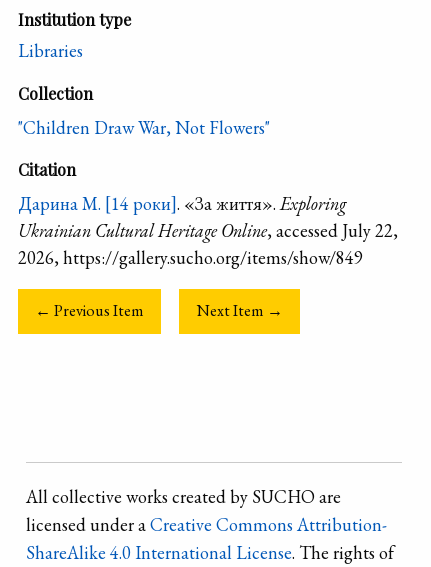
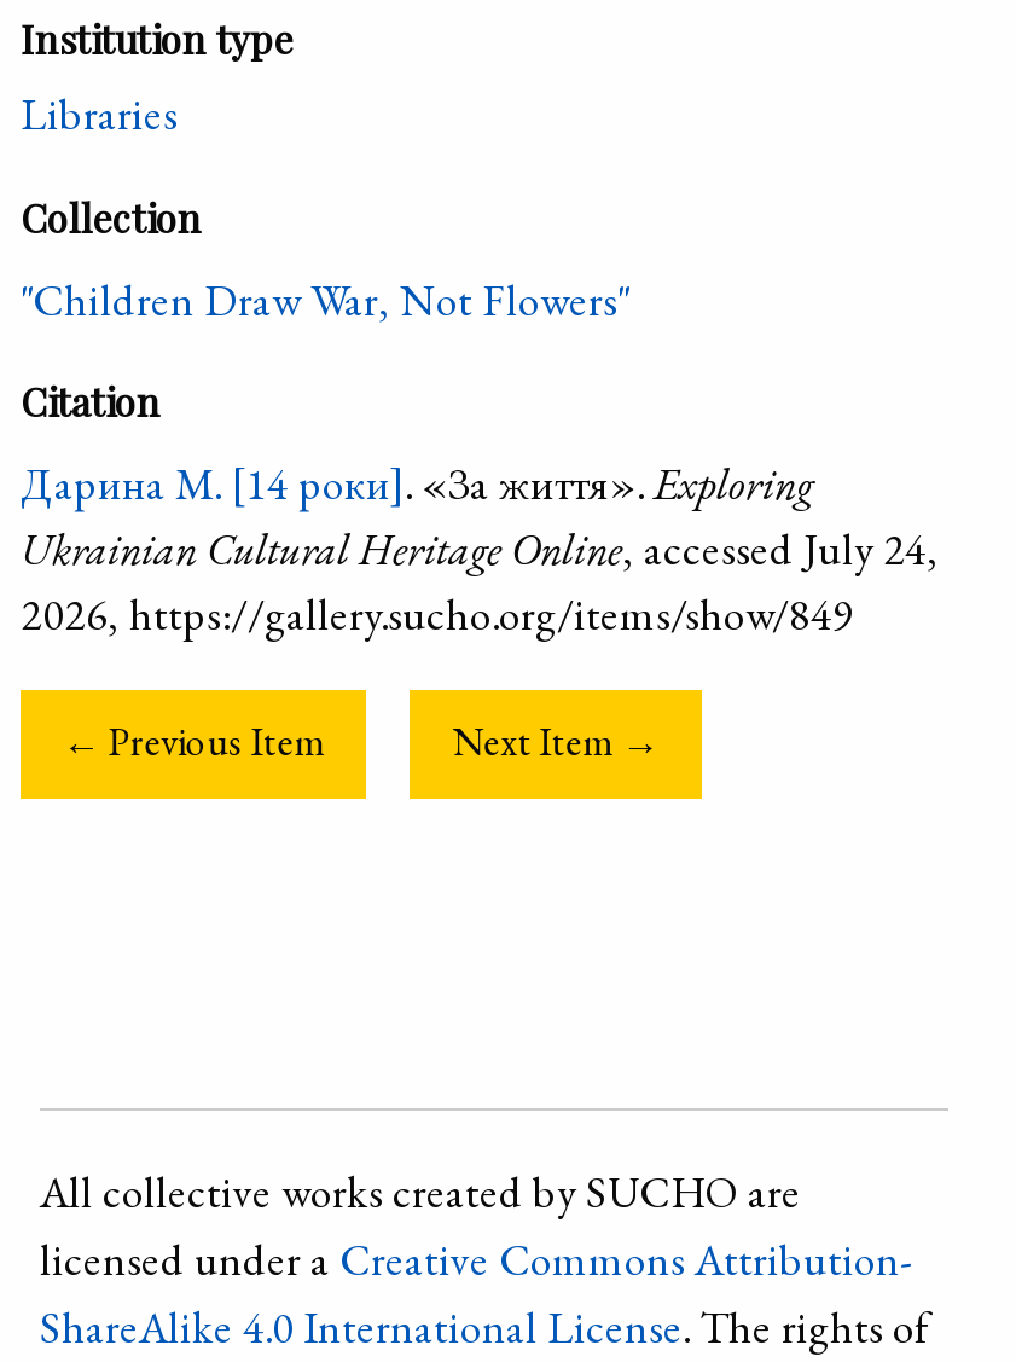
- Ukrainian Cultural Heritage Online, accessed July 22,
+ Ukrainian Cultural Heritage Online, accessed July 24,
